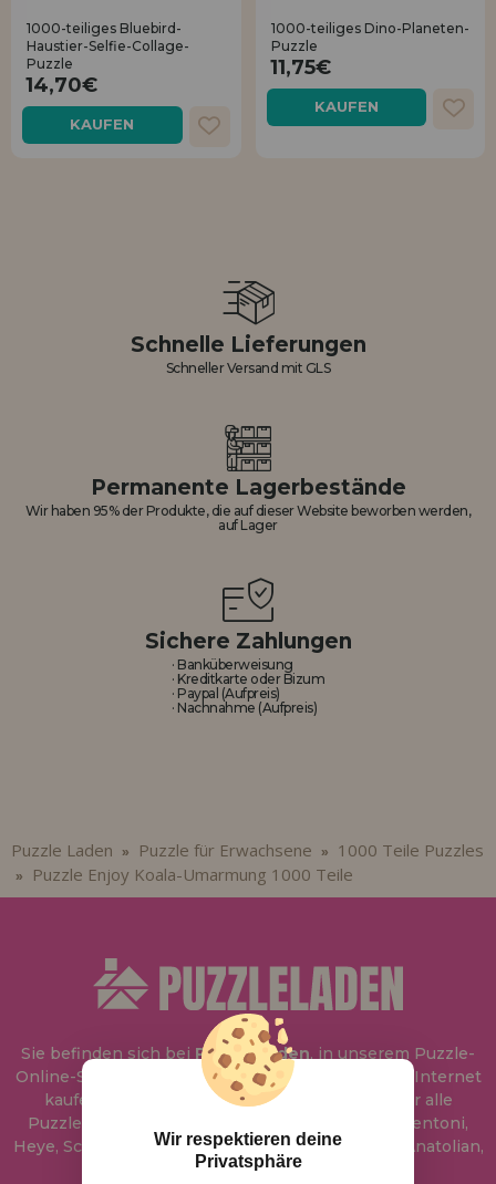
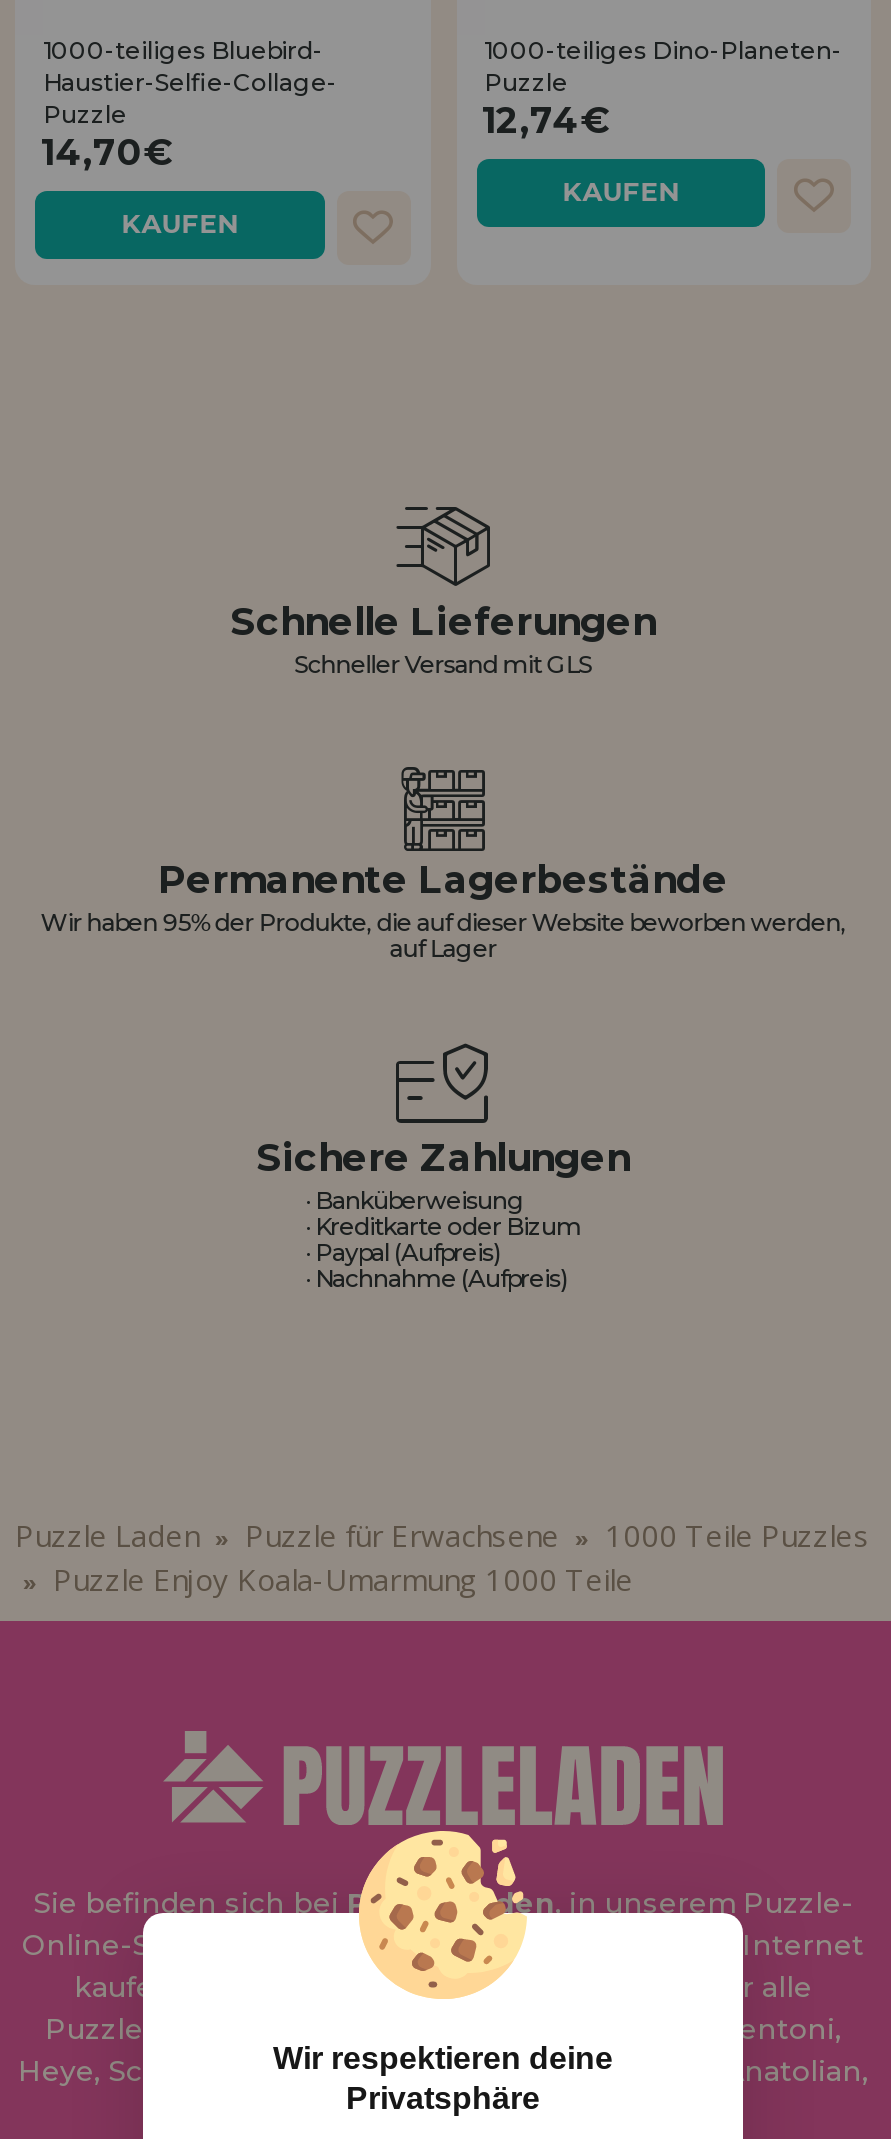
- 11,75€
+ 12,74€
